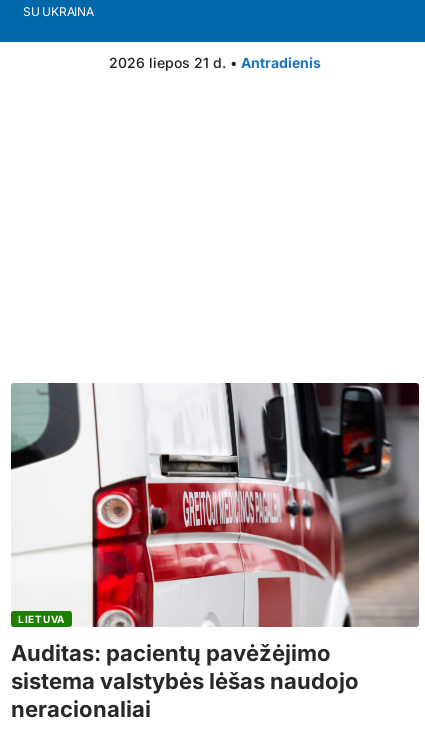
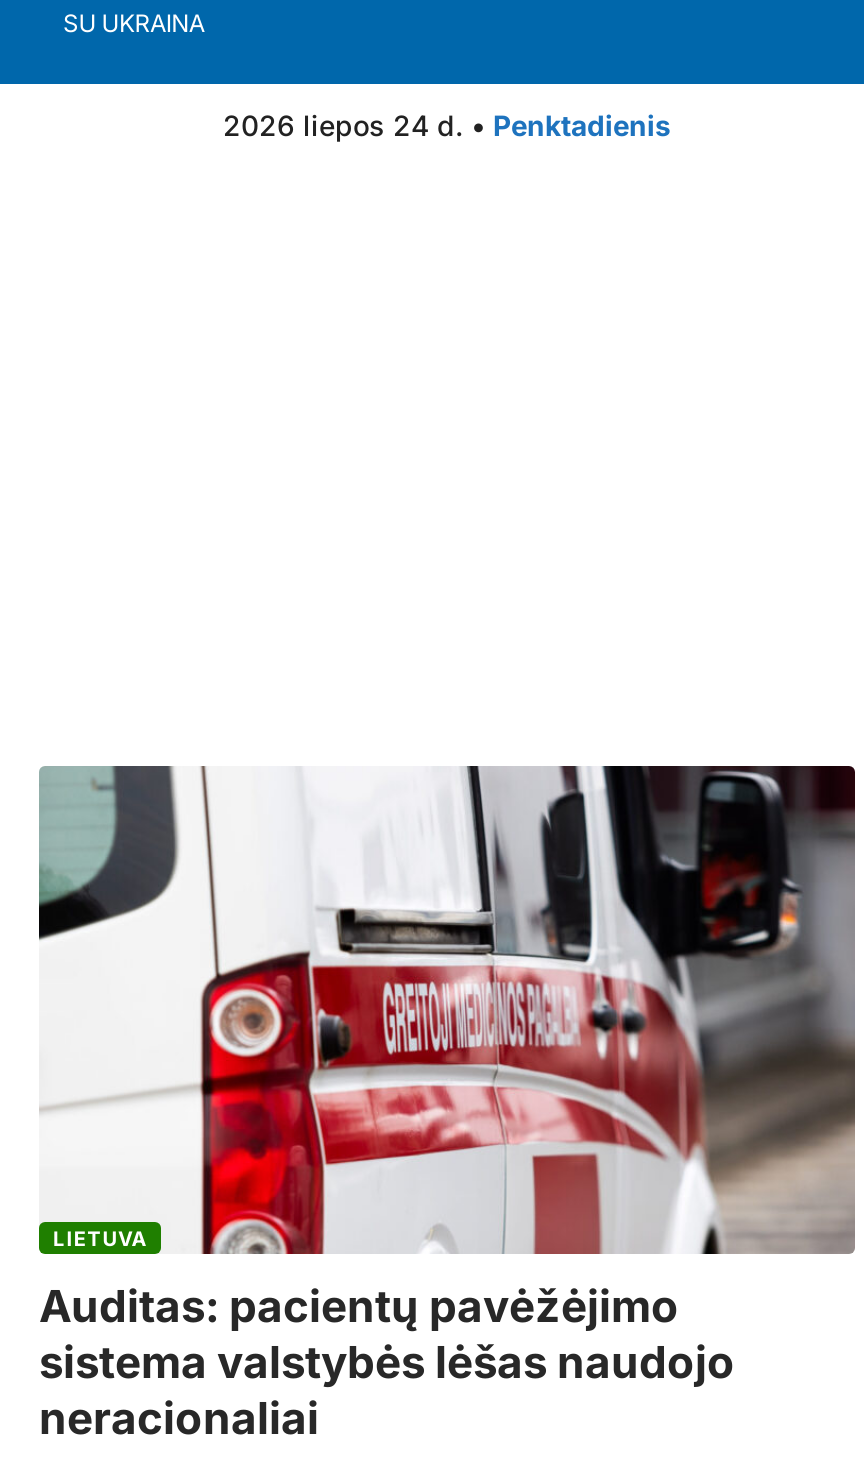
- 2026 liepos 21 d. • Antradienis
+ 2026 liepos 24 d. • Penktadienis
